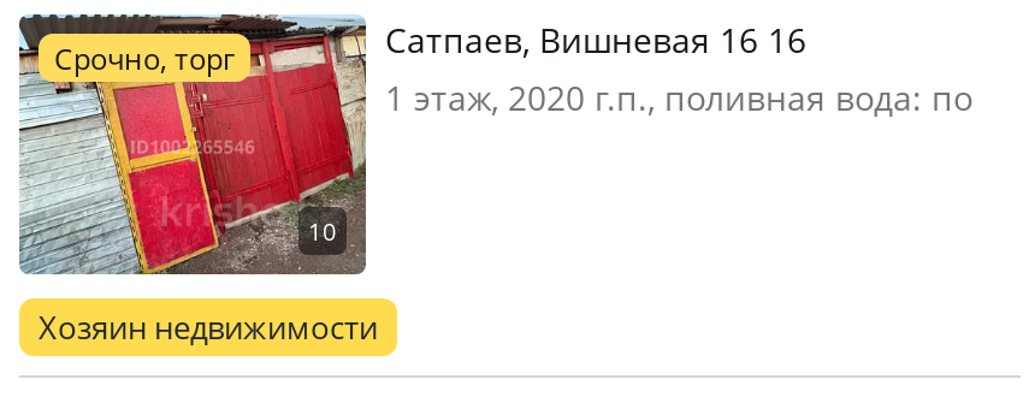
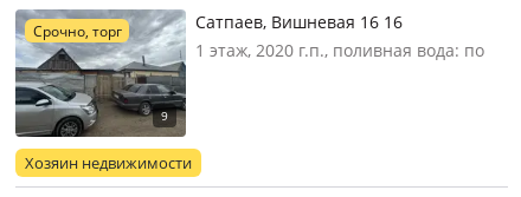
- [image]
+ [image]
